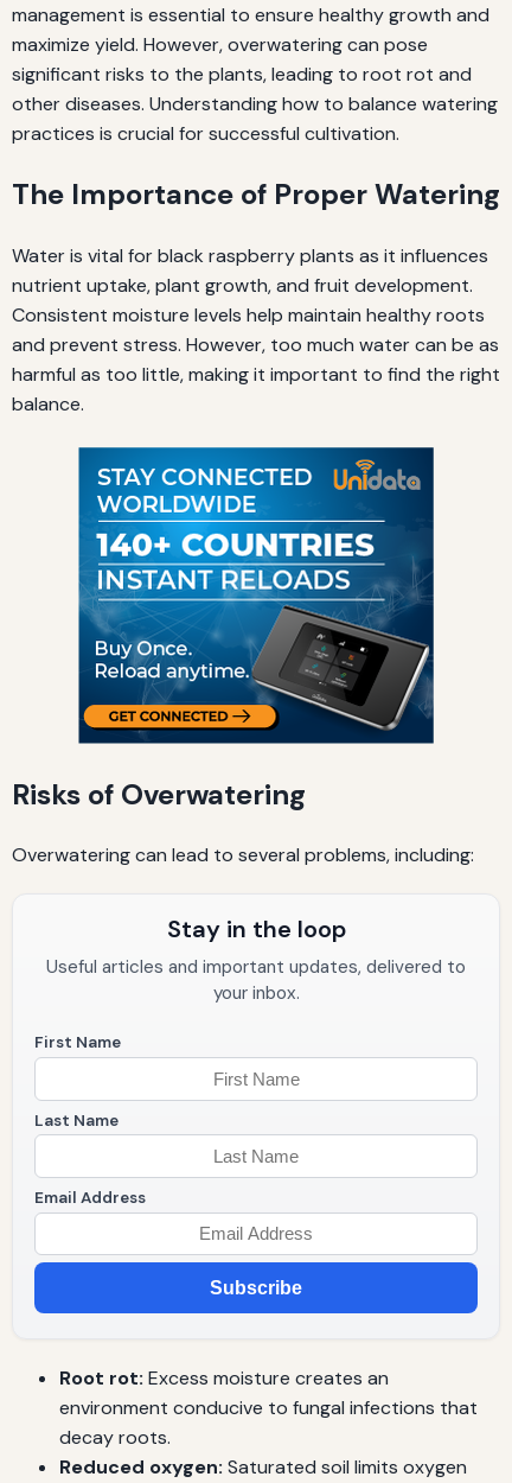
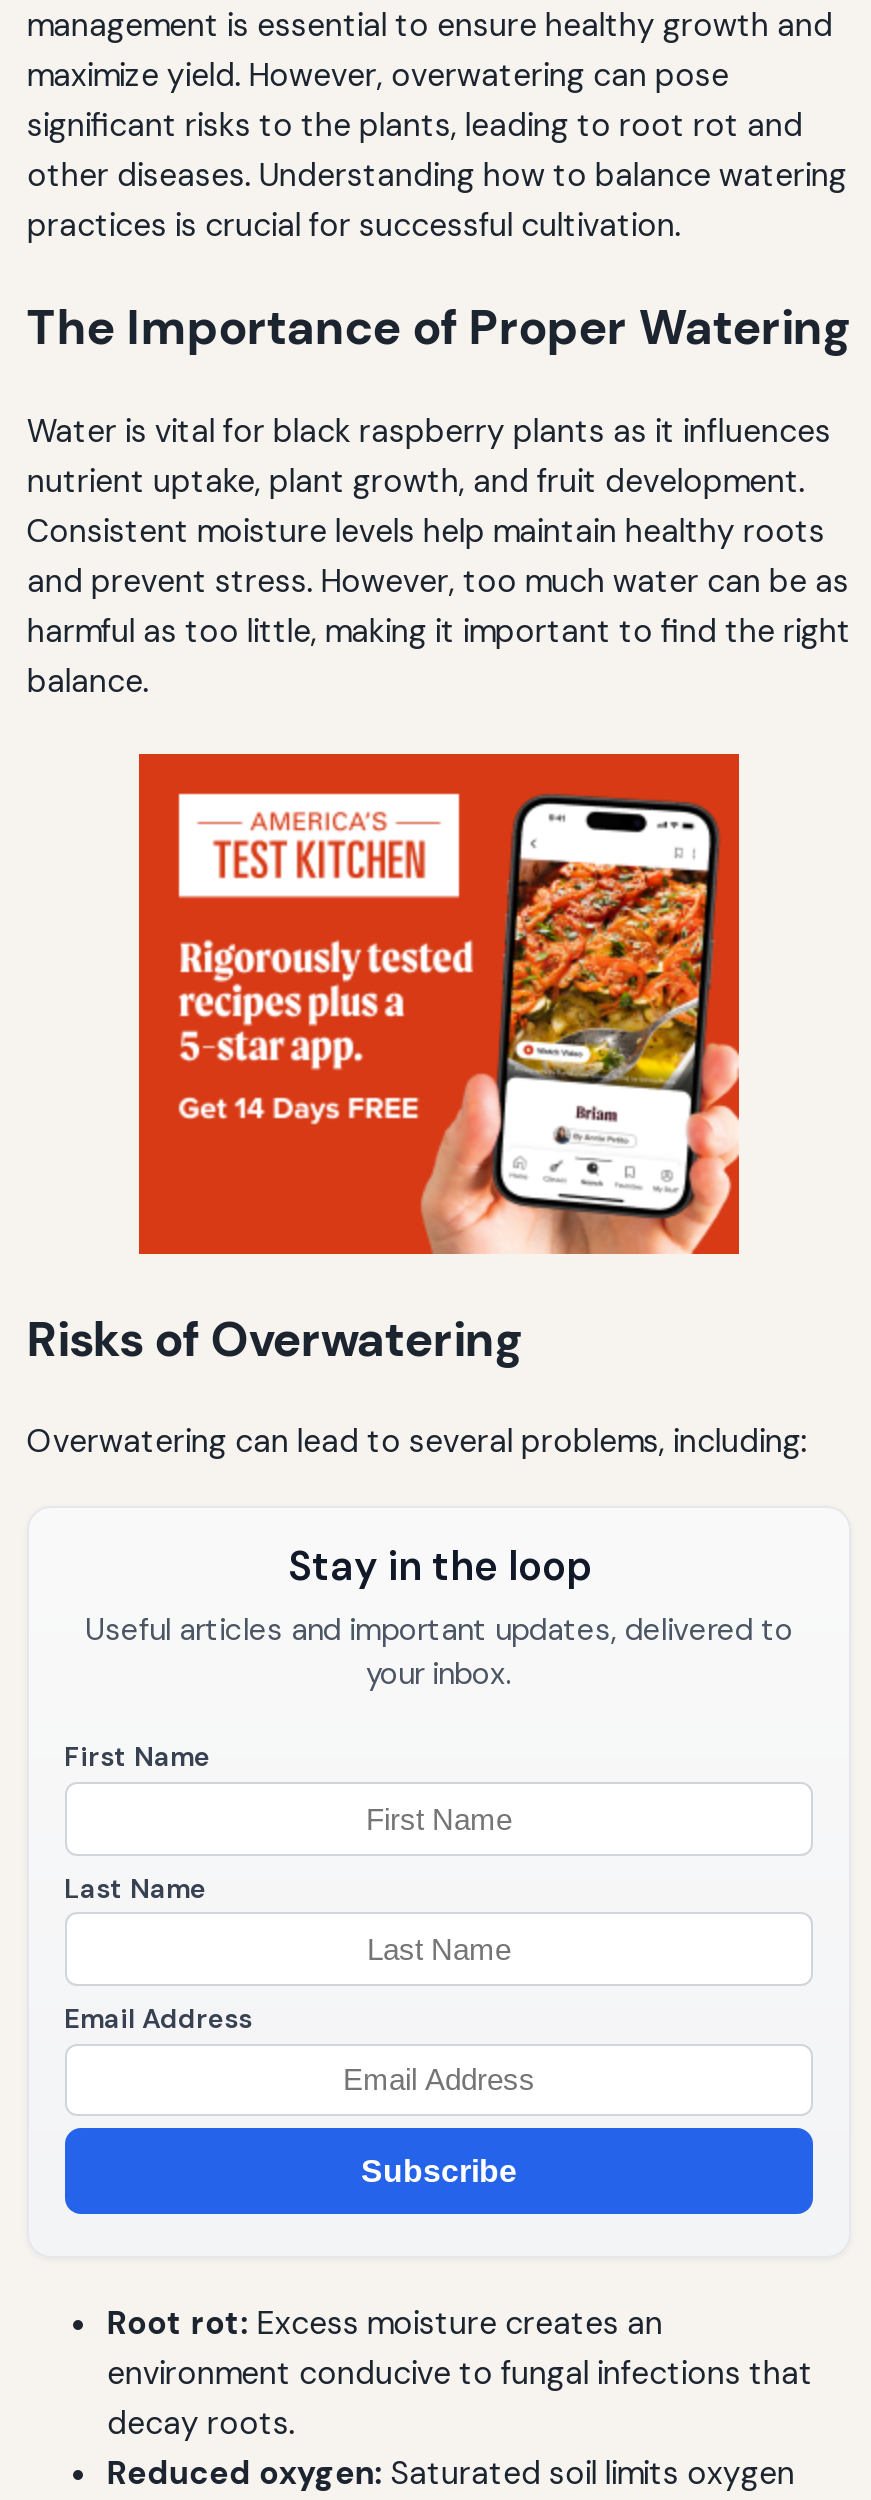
- [image]
+ [image]
